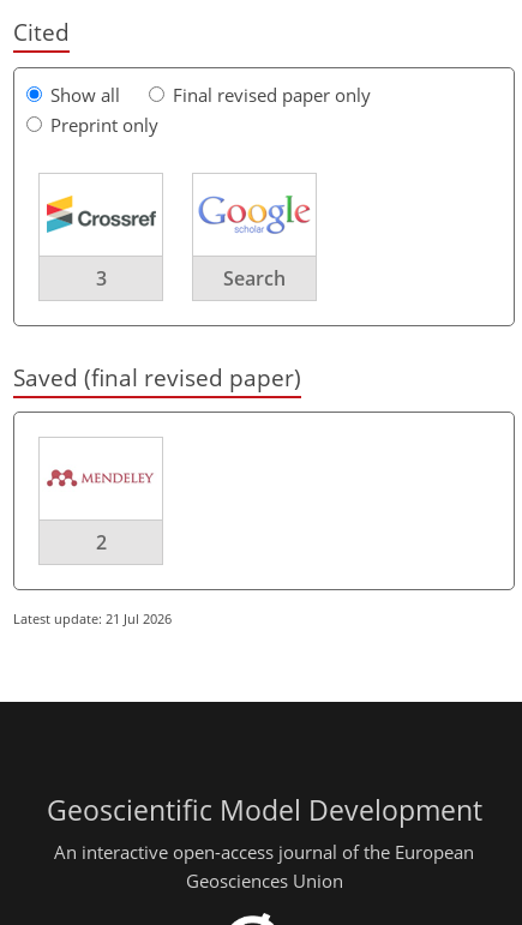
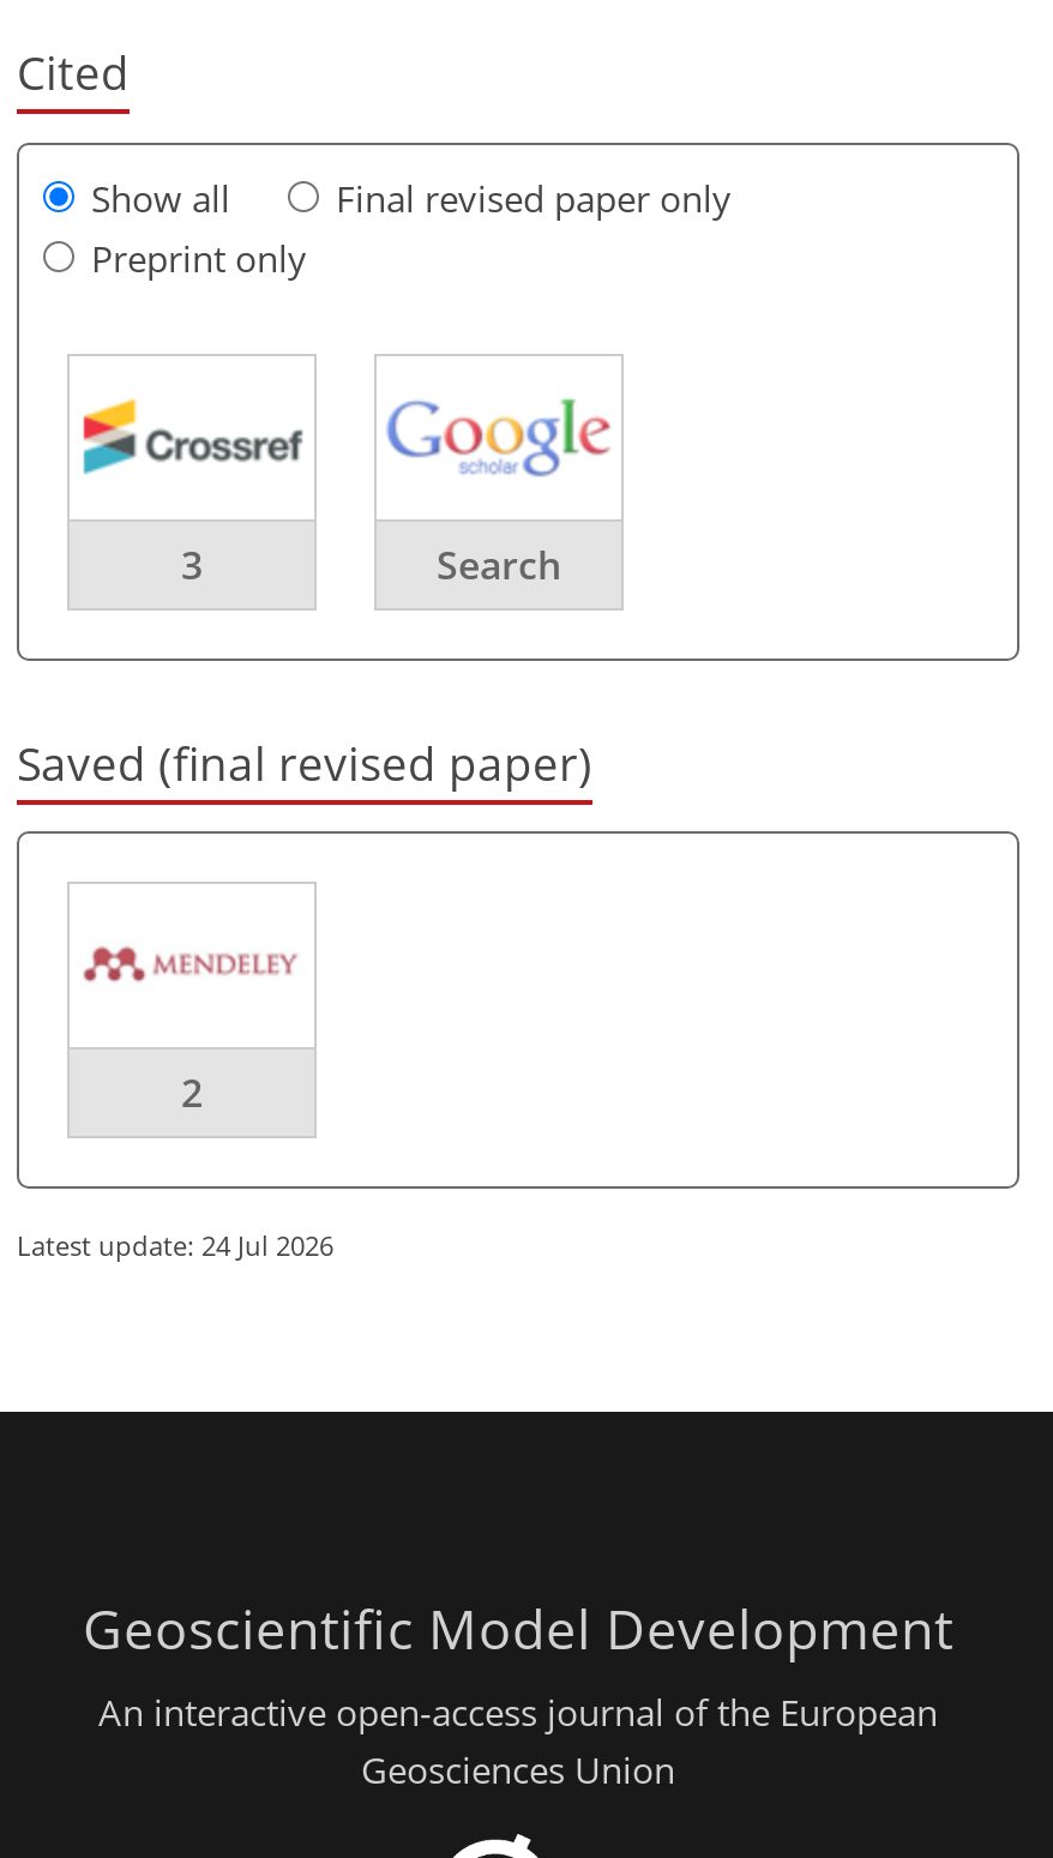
- Latest update: 21 Jul 2026
+ Latest update: 24 Jul 2026
